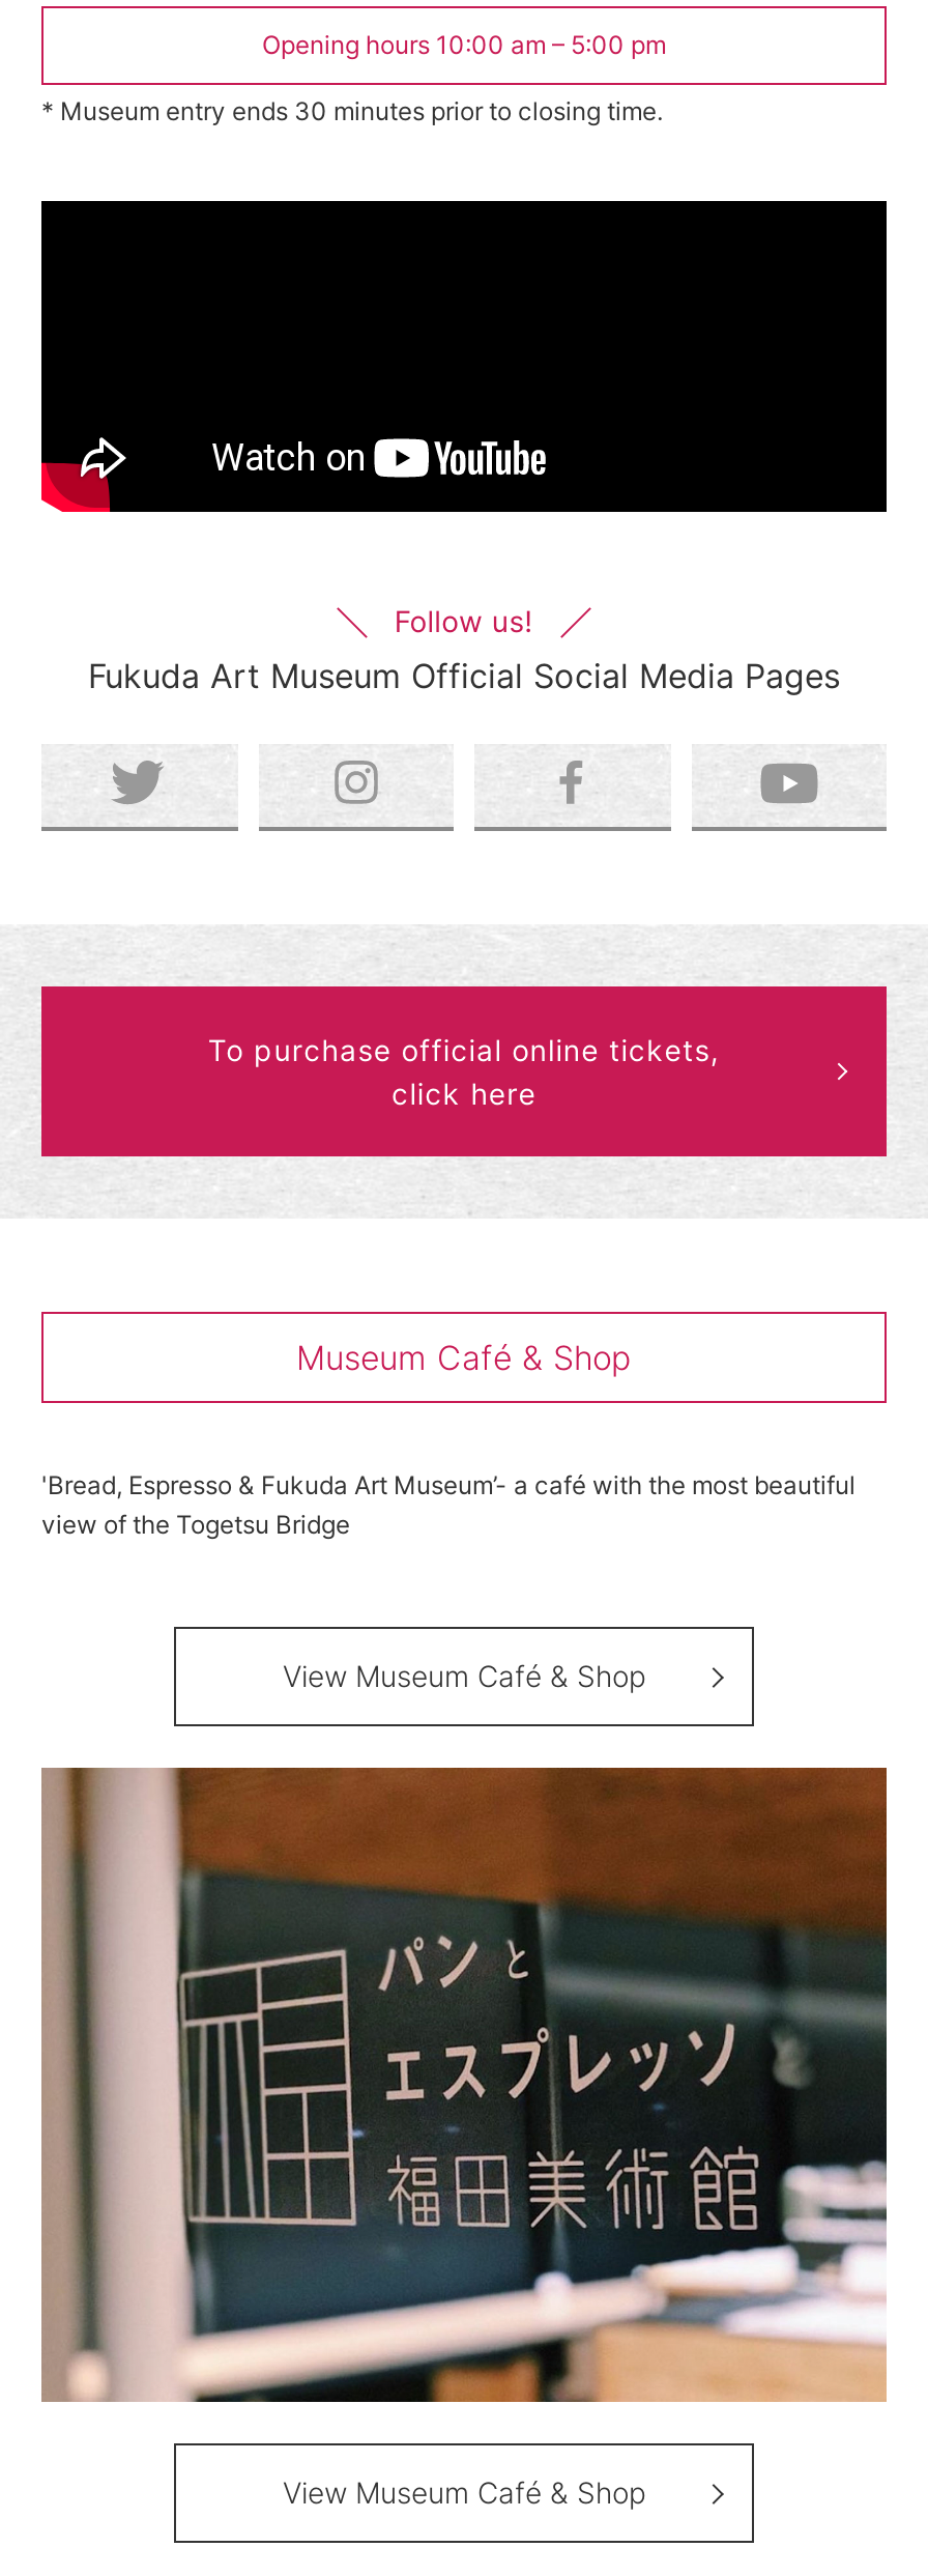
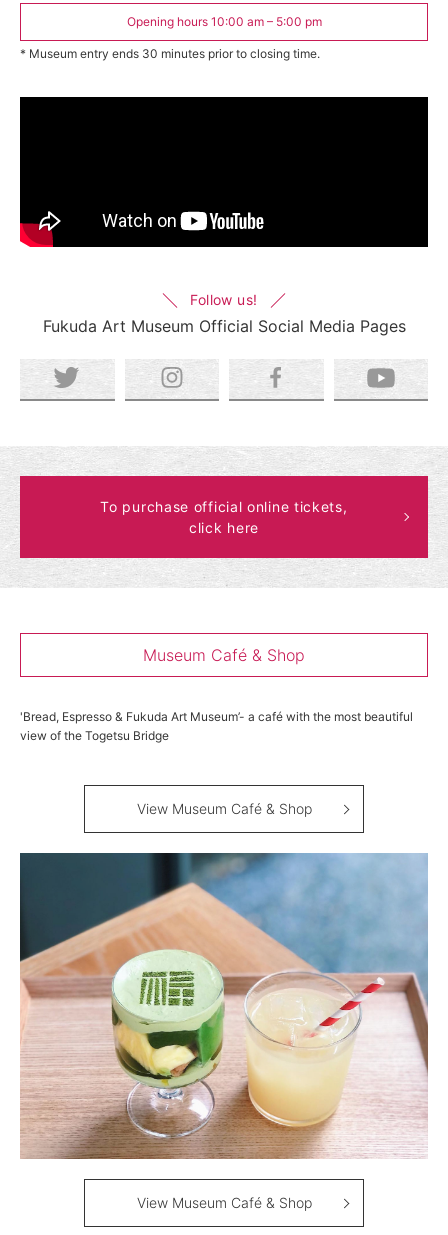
- [image]
+ [image]
